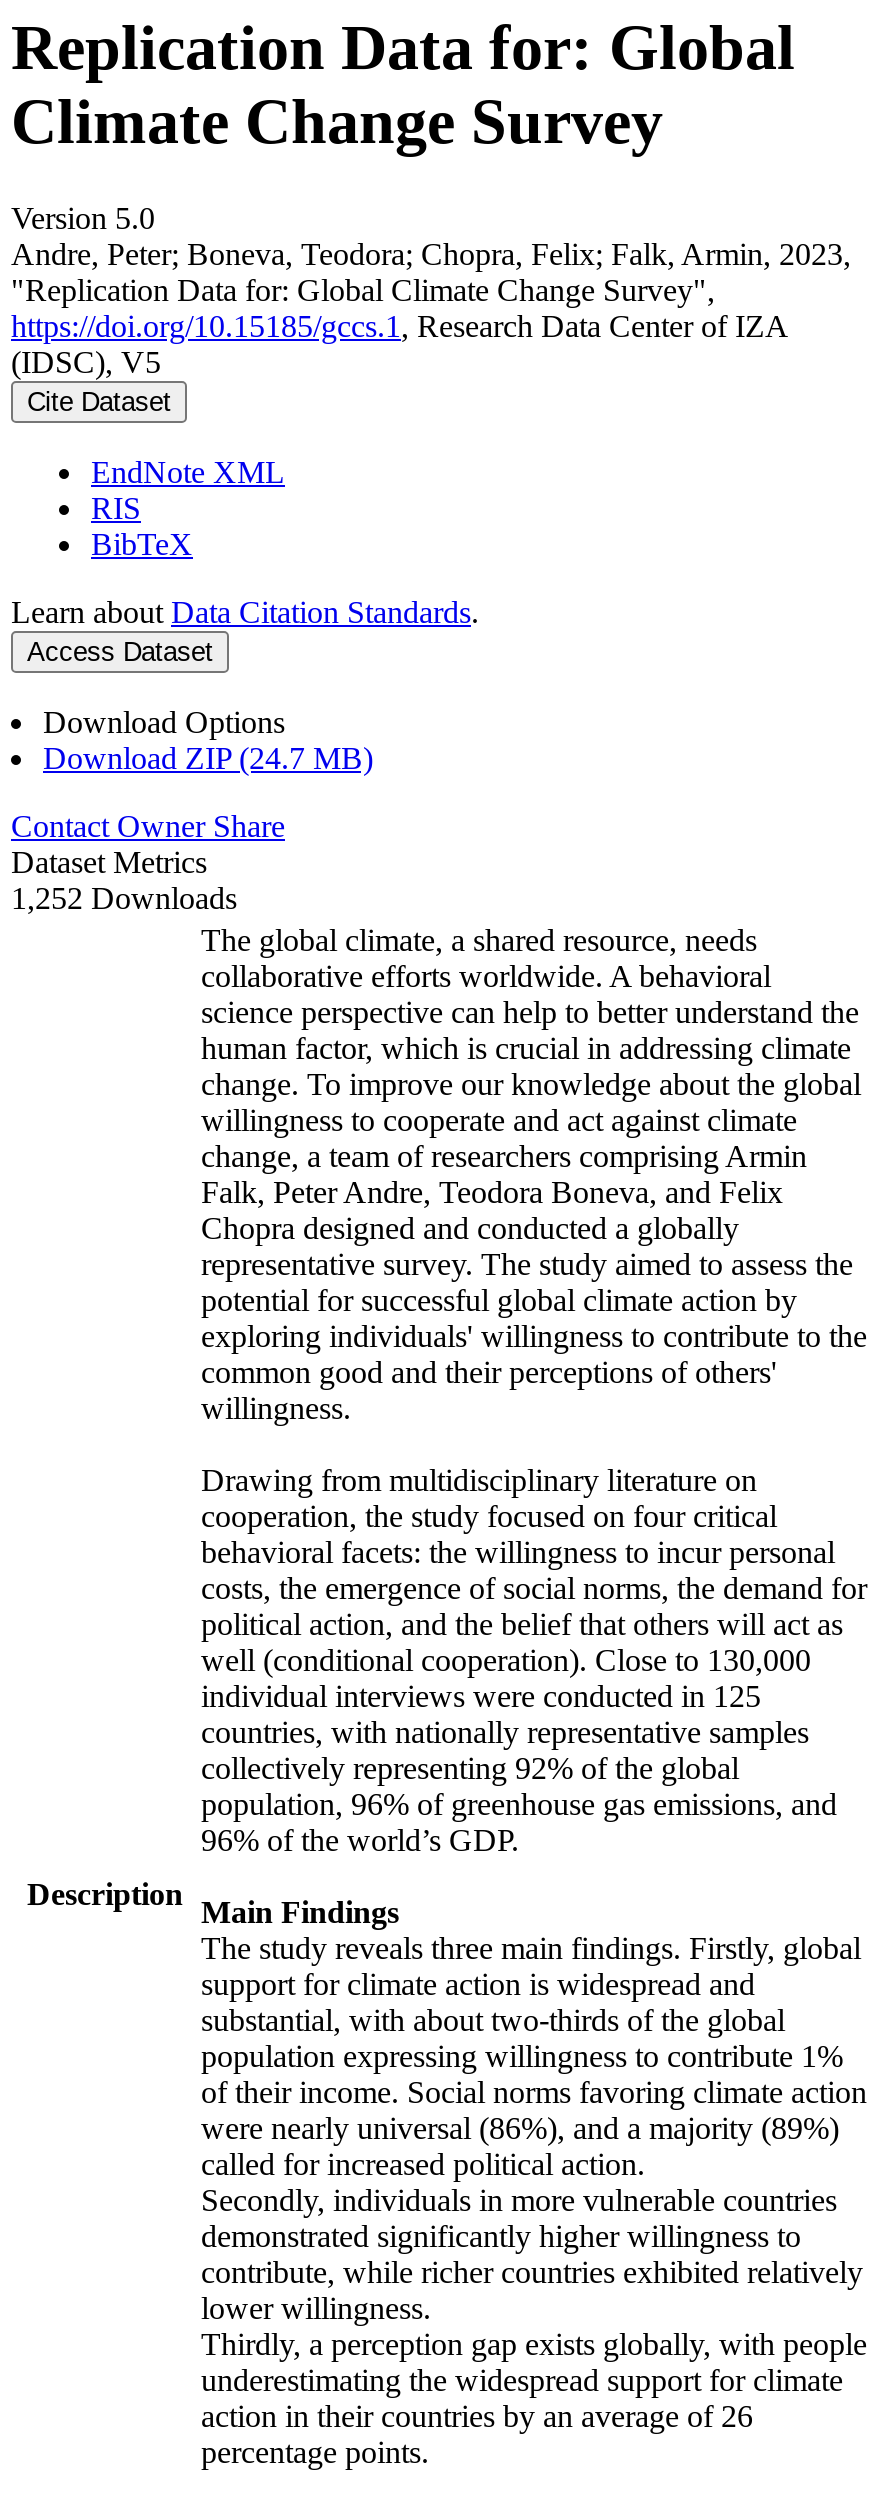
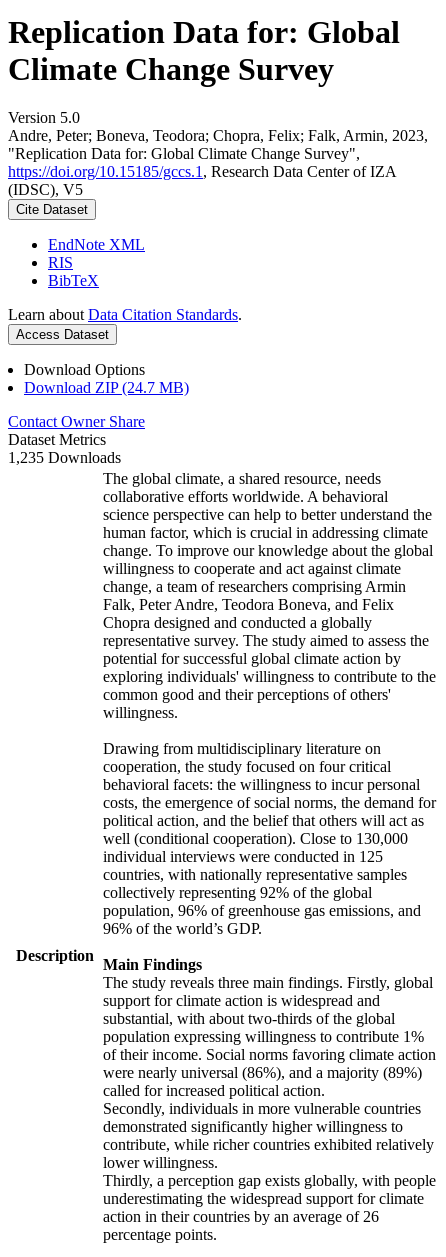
- 1,252 Downloads
+ 1,235 Downloads
